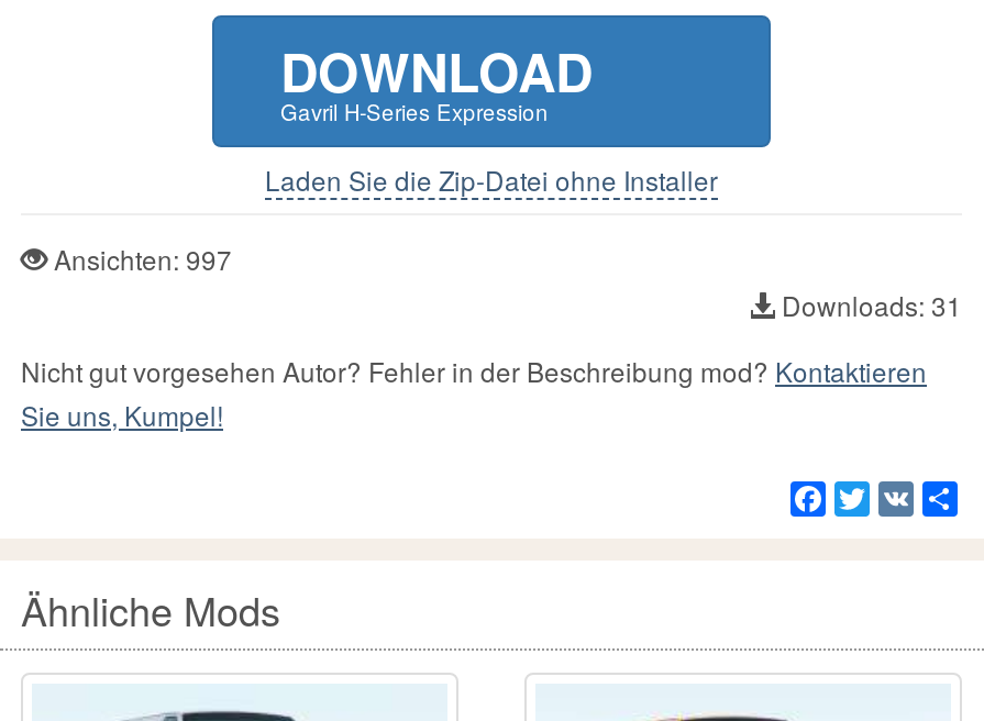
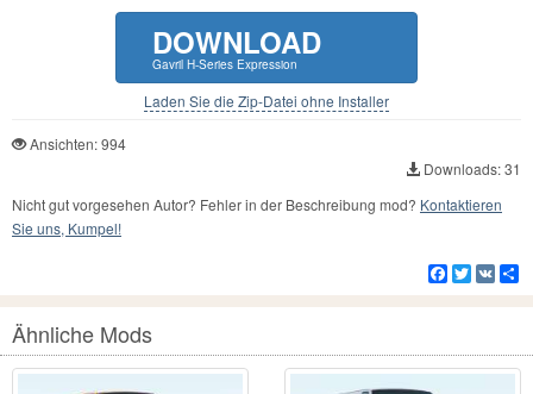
- Ansichten: 997
+ Ansichten: 994
